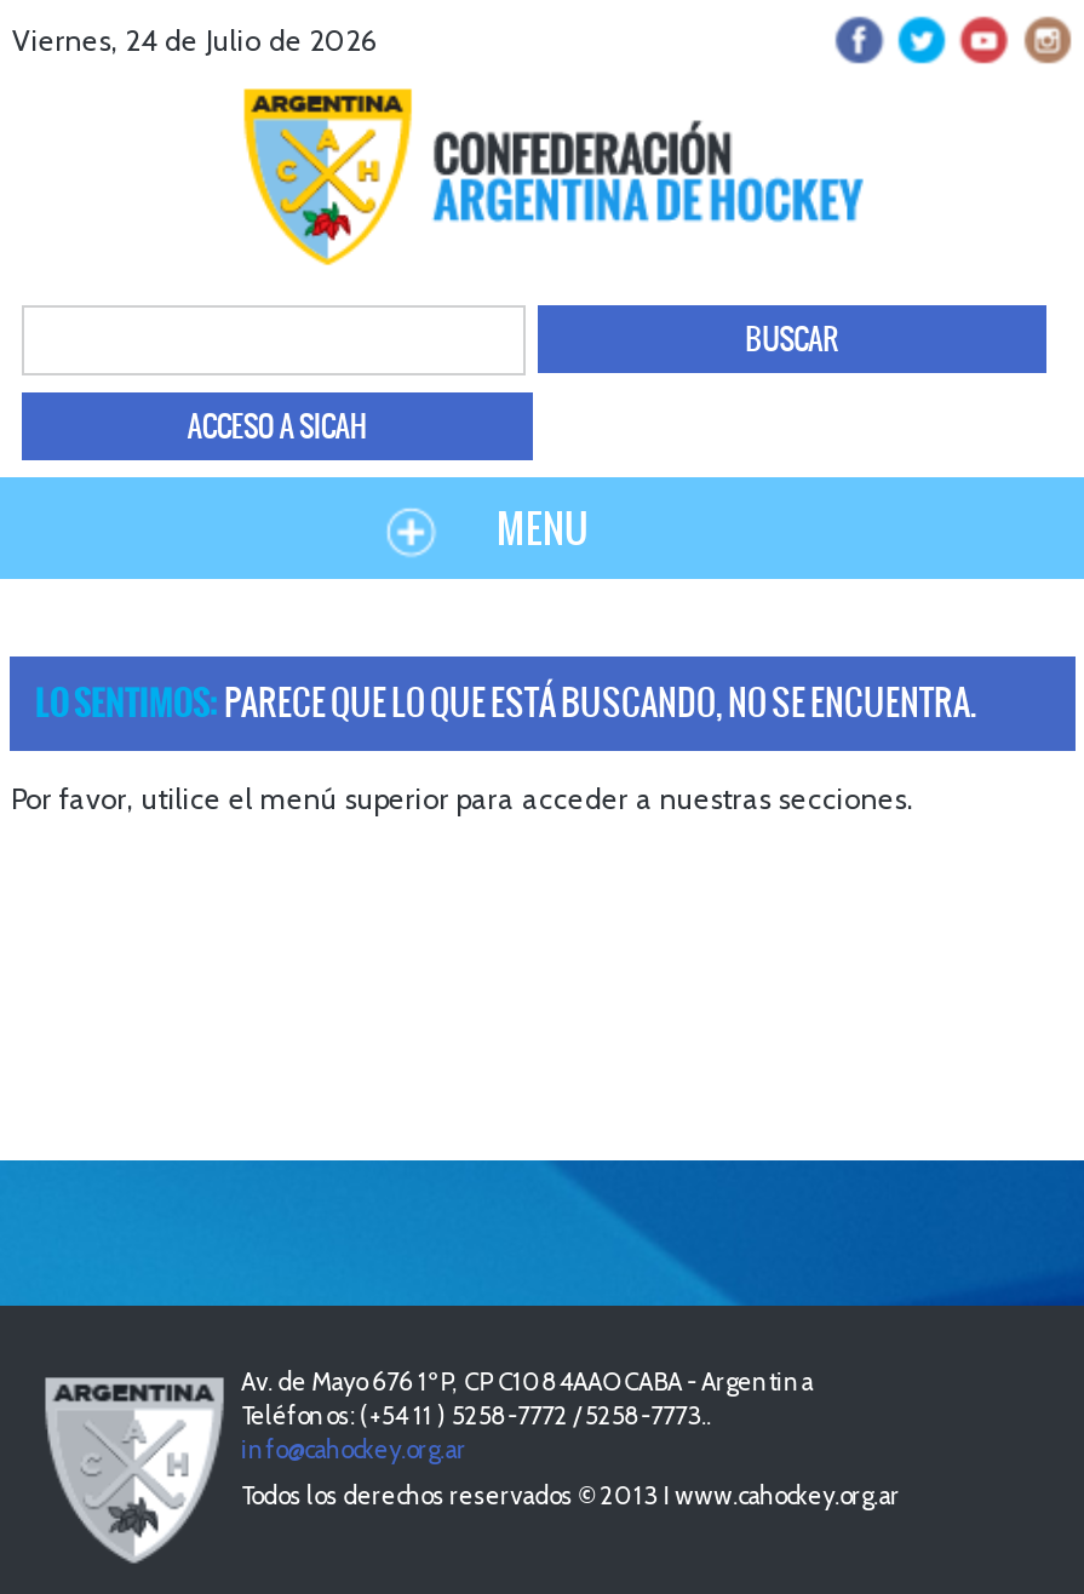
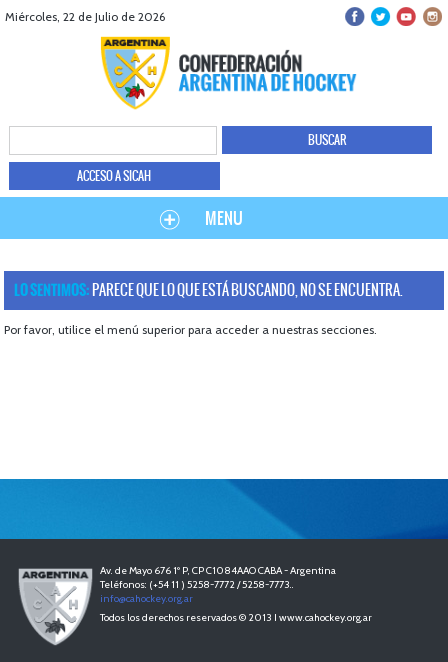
- Viernes, 24 de Julio de 2026
+ Miércoles, 22 de Julio de 2026
